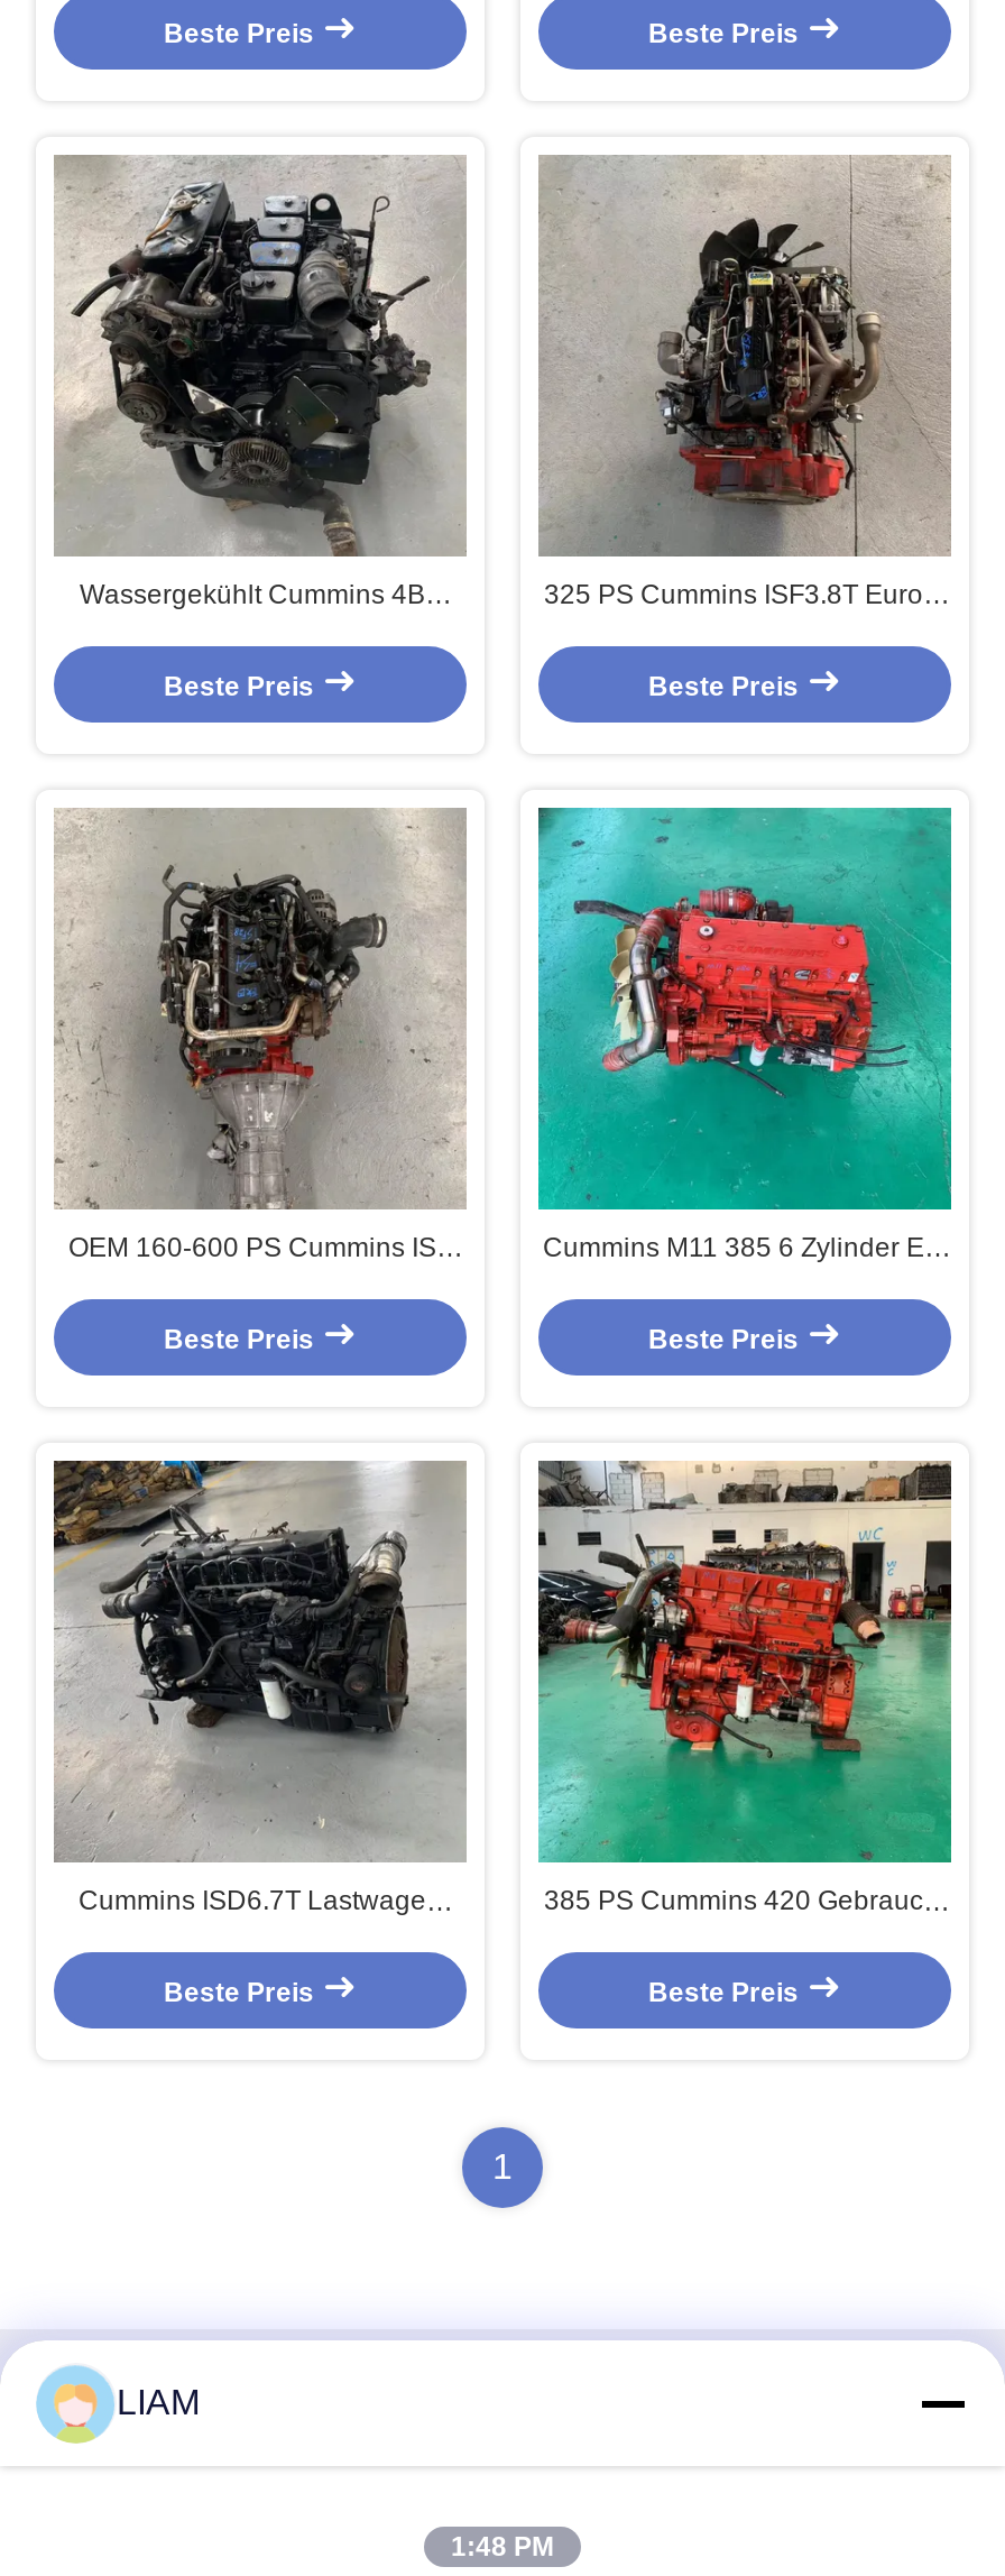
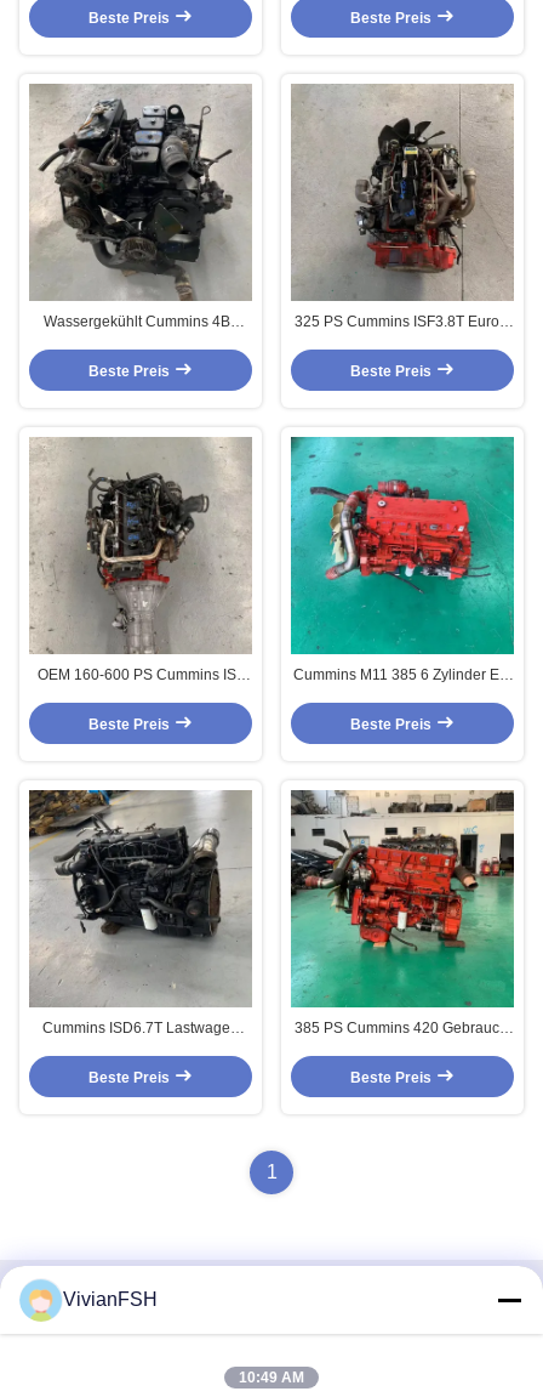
- LIAM
+ VivianFSH

- 1:48 PM
+ 10:49 AM
